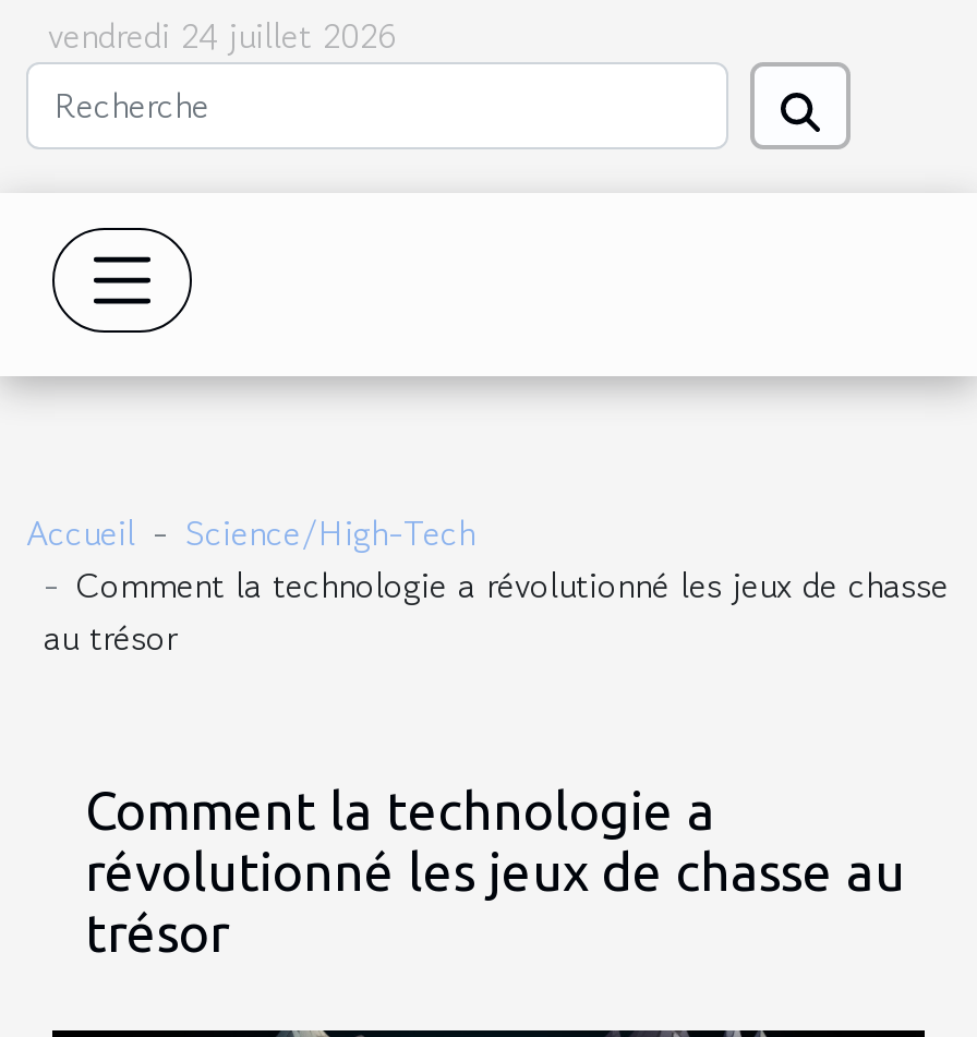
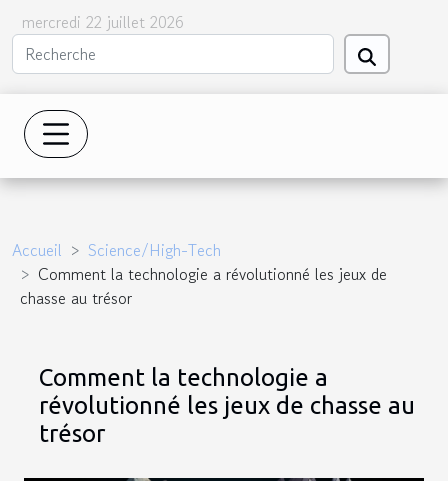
- vendredi 24 juillet 2026
+ mercredi 22 juillet 2026
